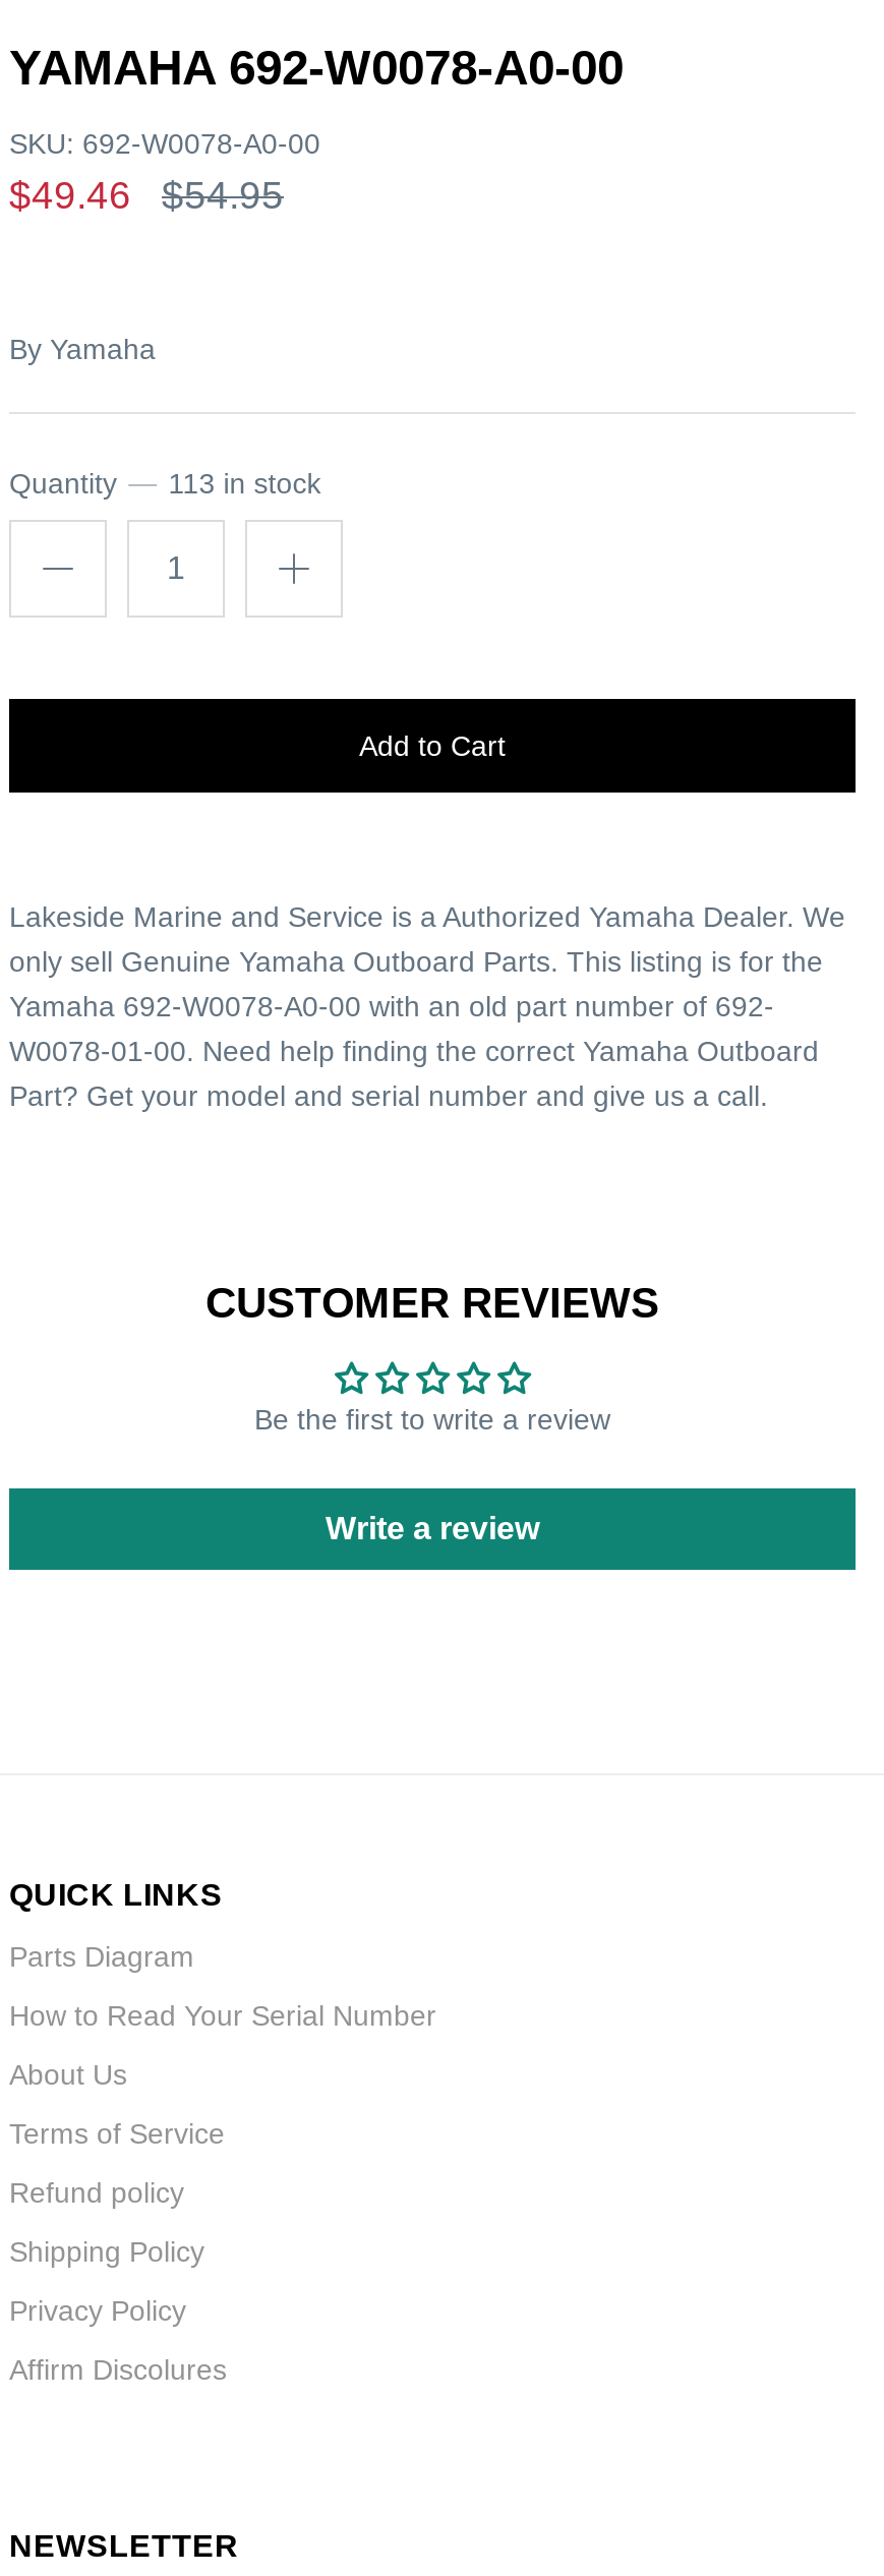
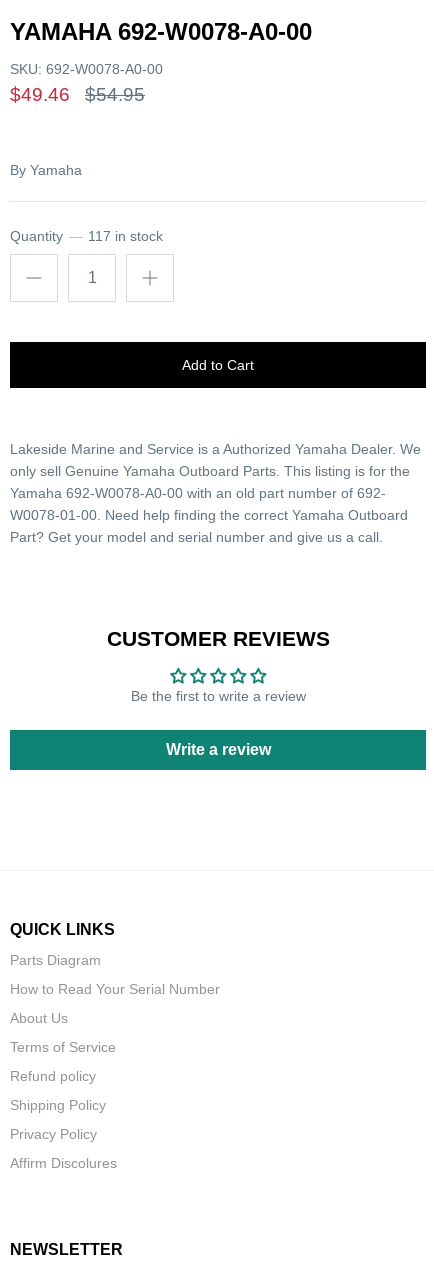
- Quantity 113 in stock
+ Quantity 117 in stock
